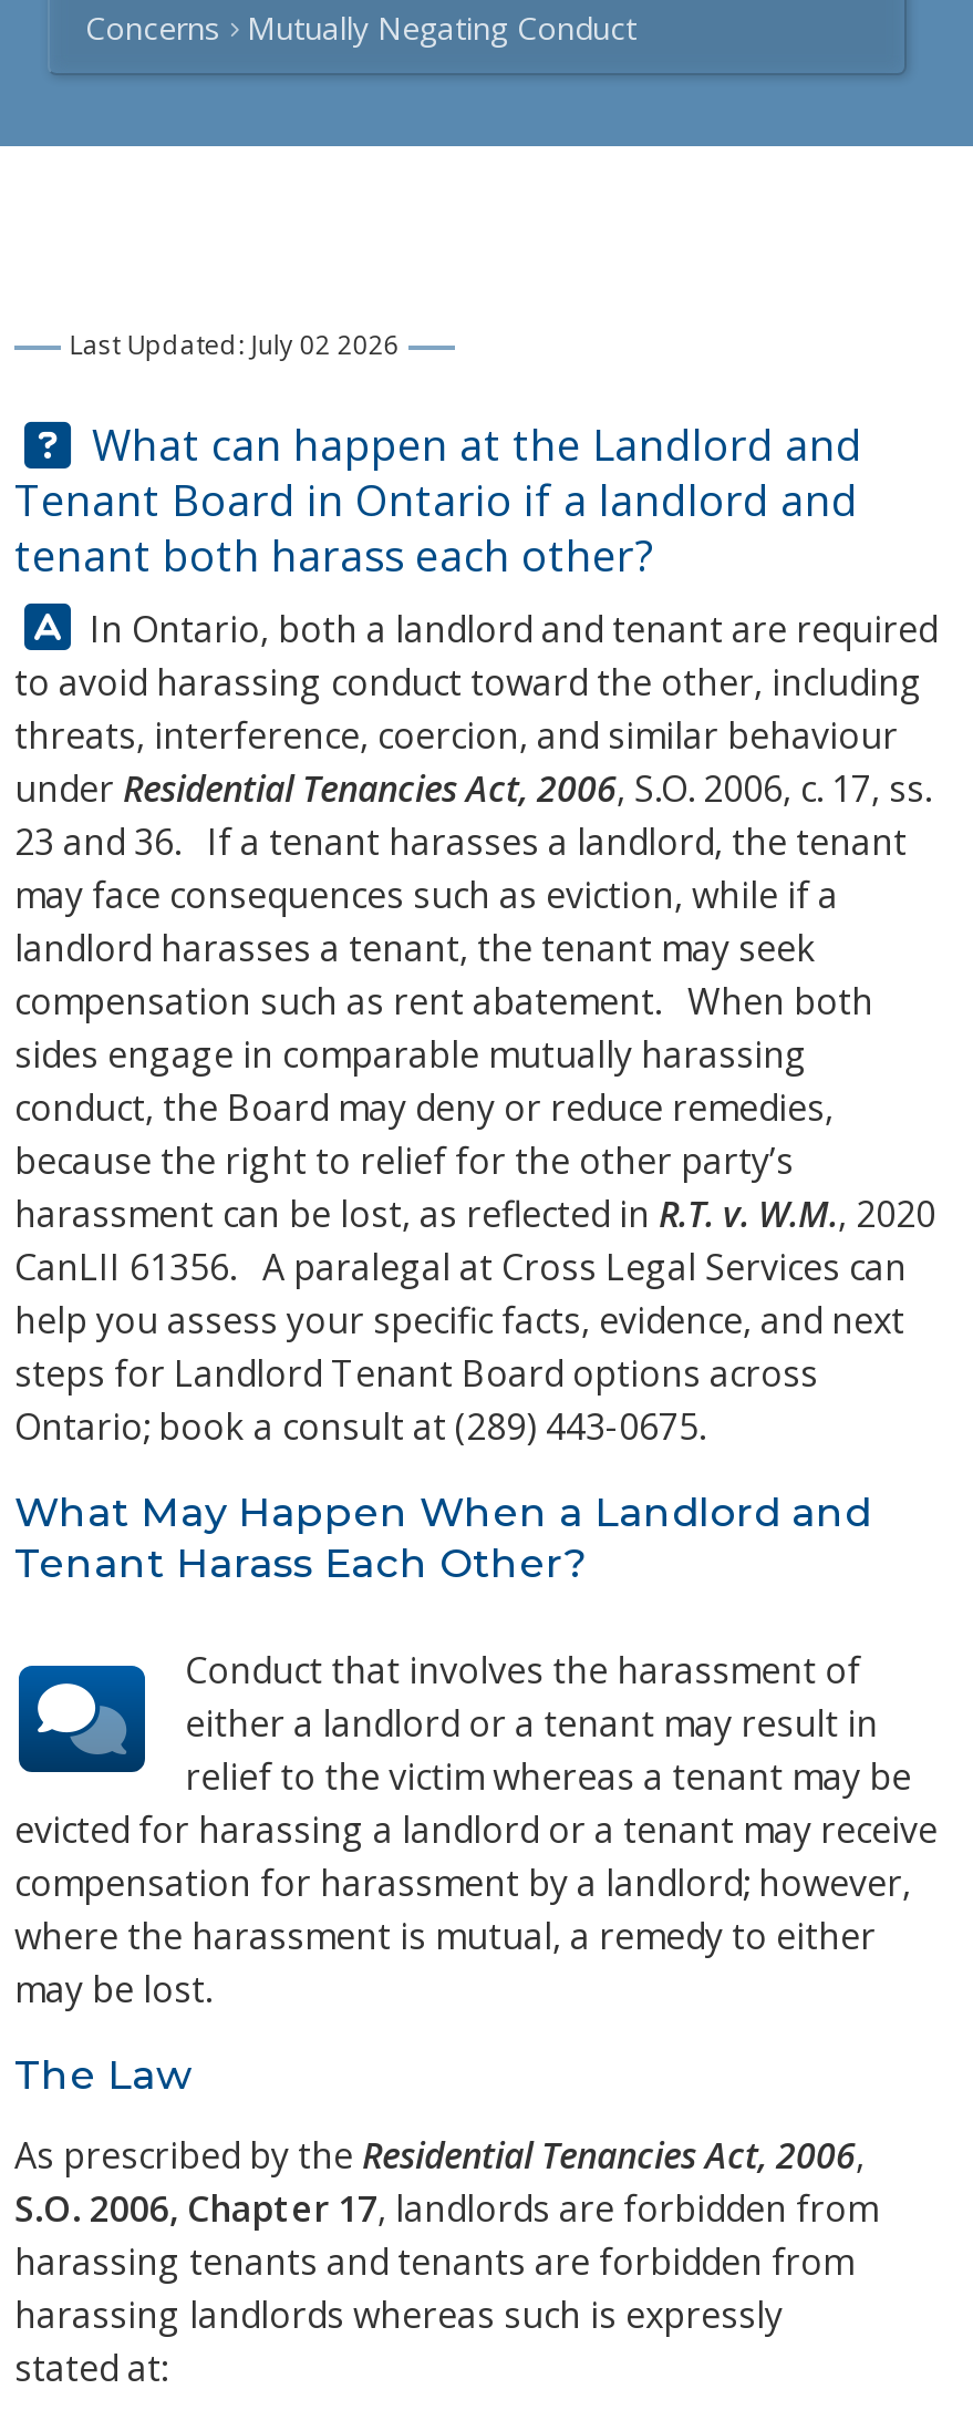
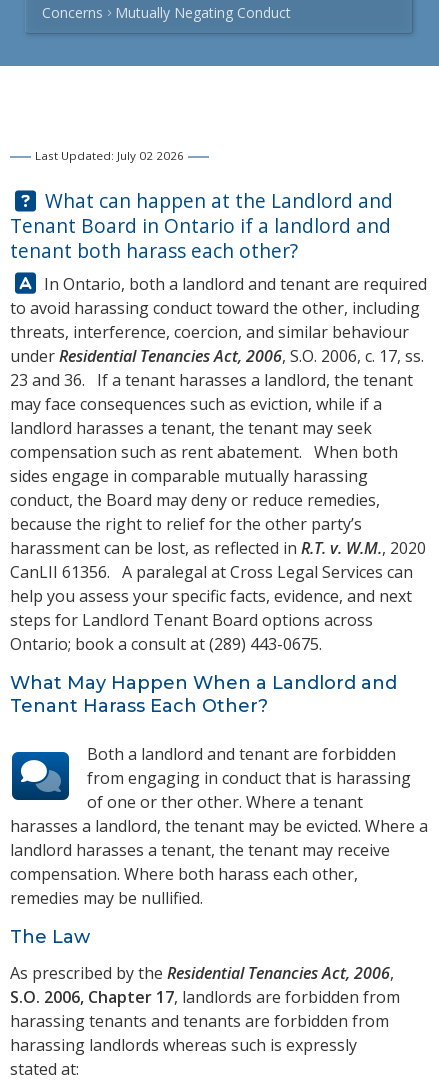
- Conduct that involves the harassment of
- either a landlord or a tenant may result in
- relief to the victim whereas a tenant may be
- evicted for harassing a landlord or a tenant may receive
- compensation for harassment by a landlord; however,
- where the harassment is mutual, a remedy to either
- may be lost.
+ Both a landlord and tenant are forbidden
+ from engaging in conduct that is harassing
+ of one or ther other. Where a tenant
+ harasses a landlord, the tenant may be evicted. Where a
+ landlord harasses a tenant, the tenant may receive
+ compensation. Where both harass each other,
+ remedies may be nullified.
